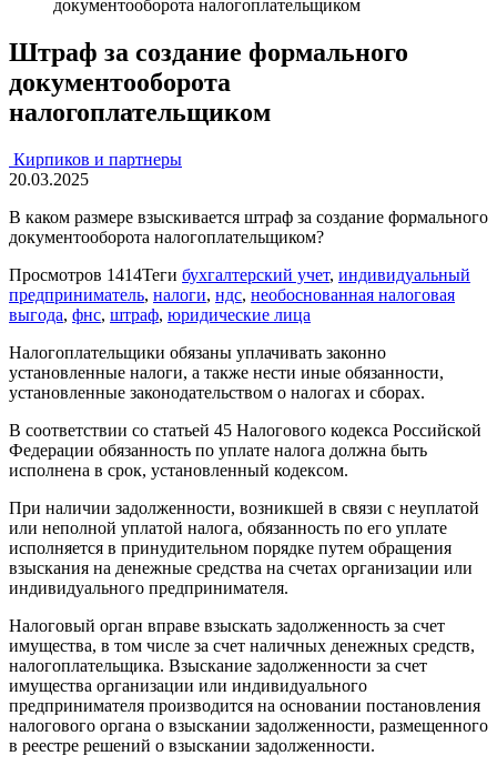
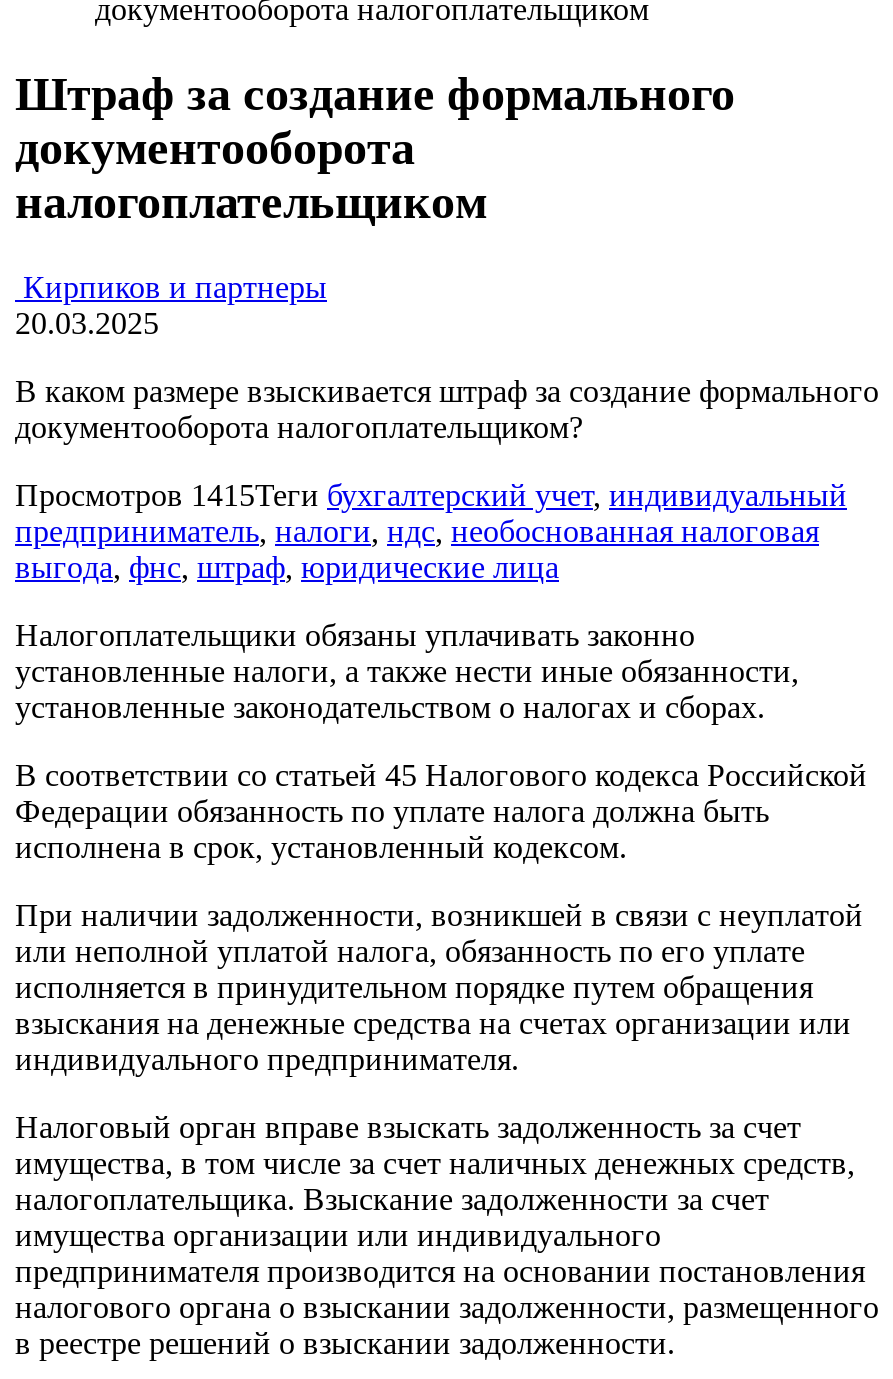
- Просмотров 1414Теги бухгалтерский учет, индивидуальный
+ Просмотров 1415Теги бухгалтерский учет, индивидуальный
